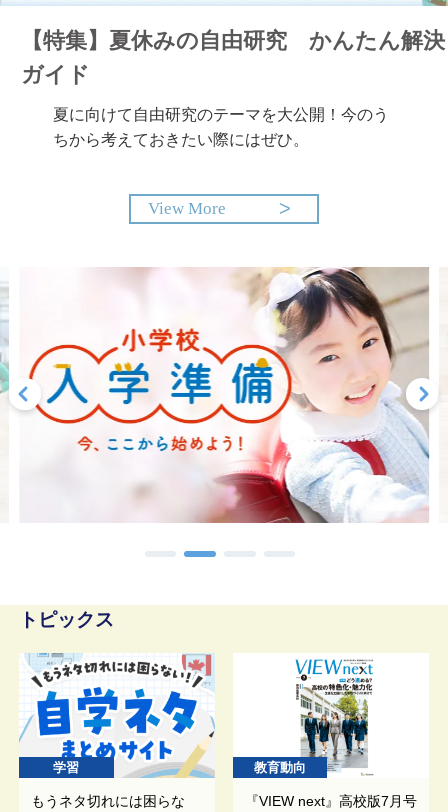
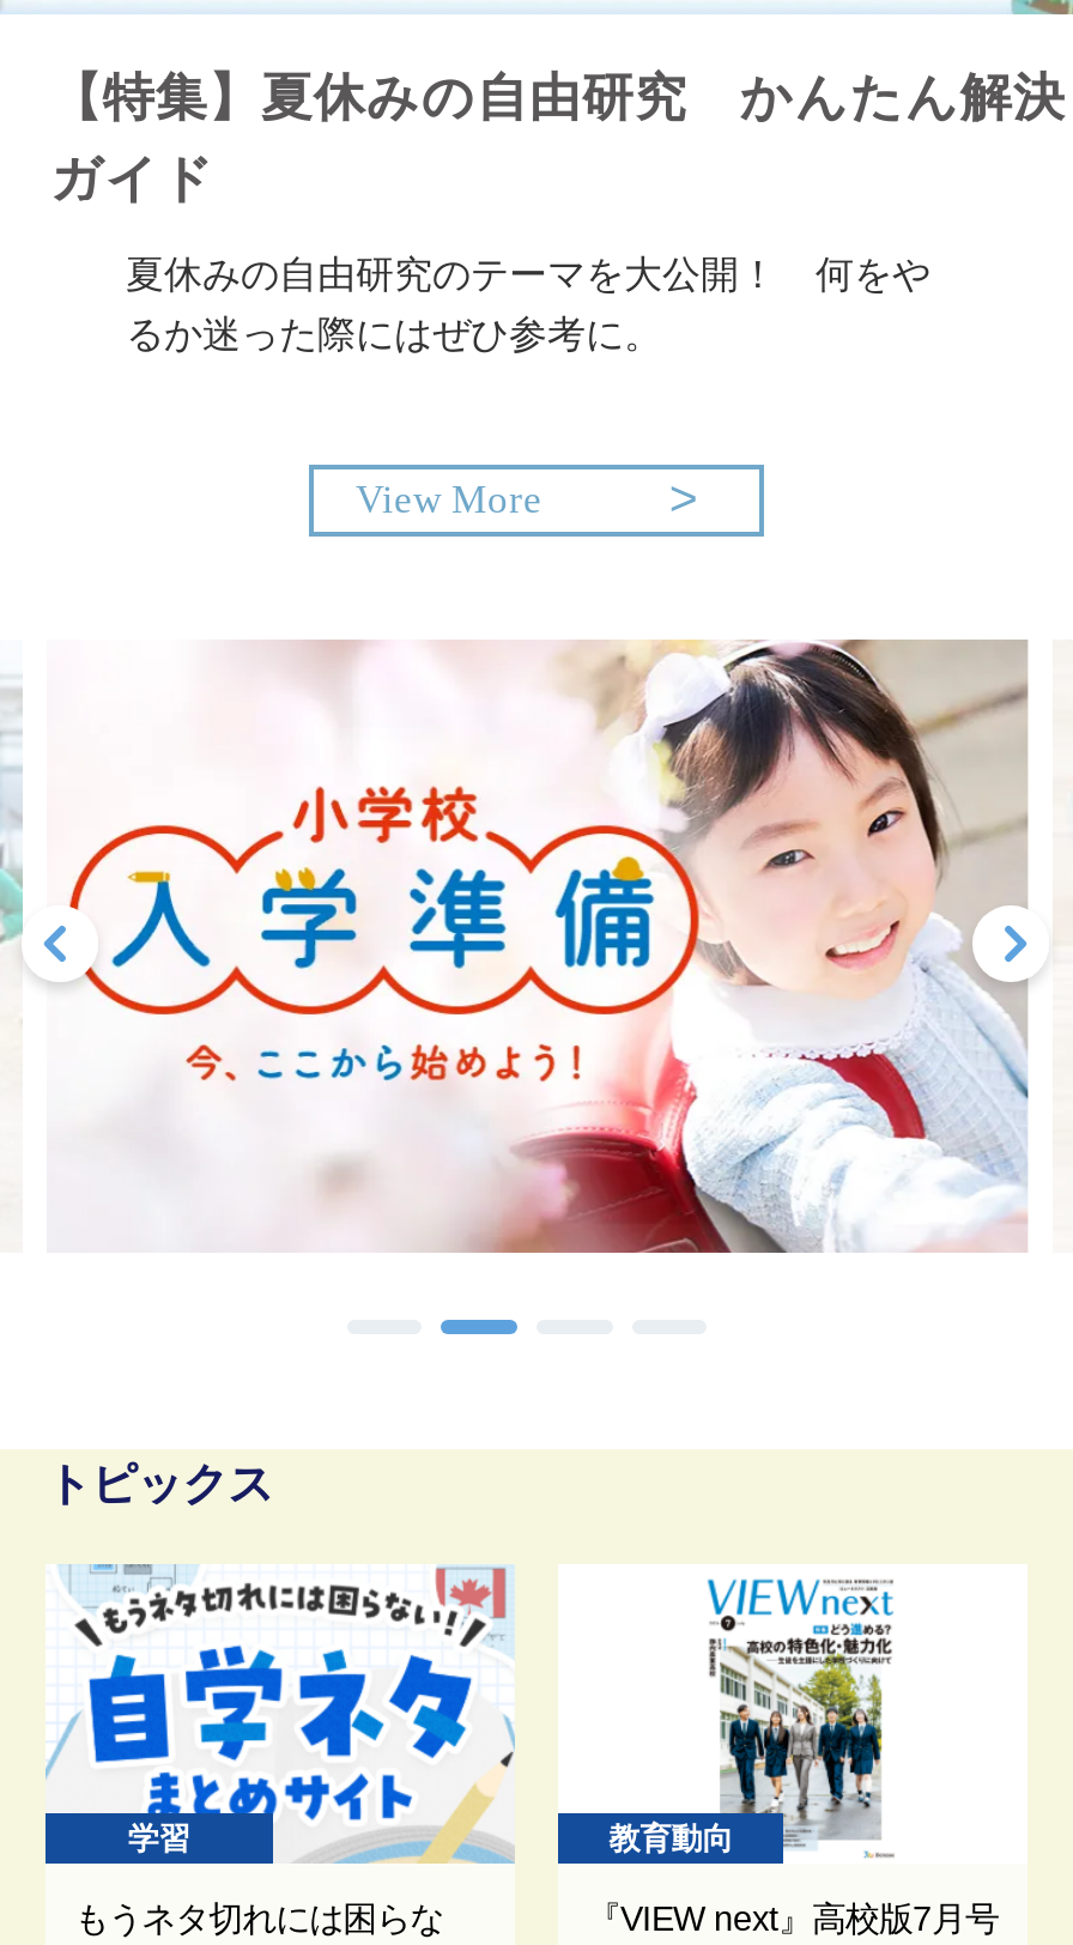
- 夏に向けて自由研究のテーマを大公開！今のう
+ 夏休みの自由研究のテーマを大公開！ 何をや

- ちから考えておきたい際にはぜひ。
+ るか迷った際にはぜひ参考に。
